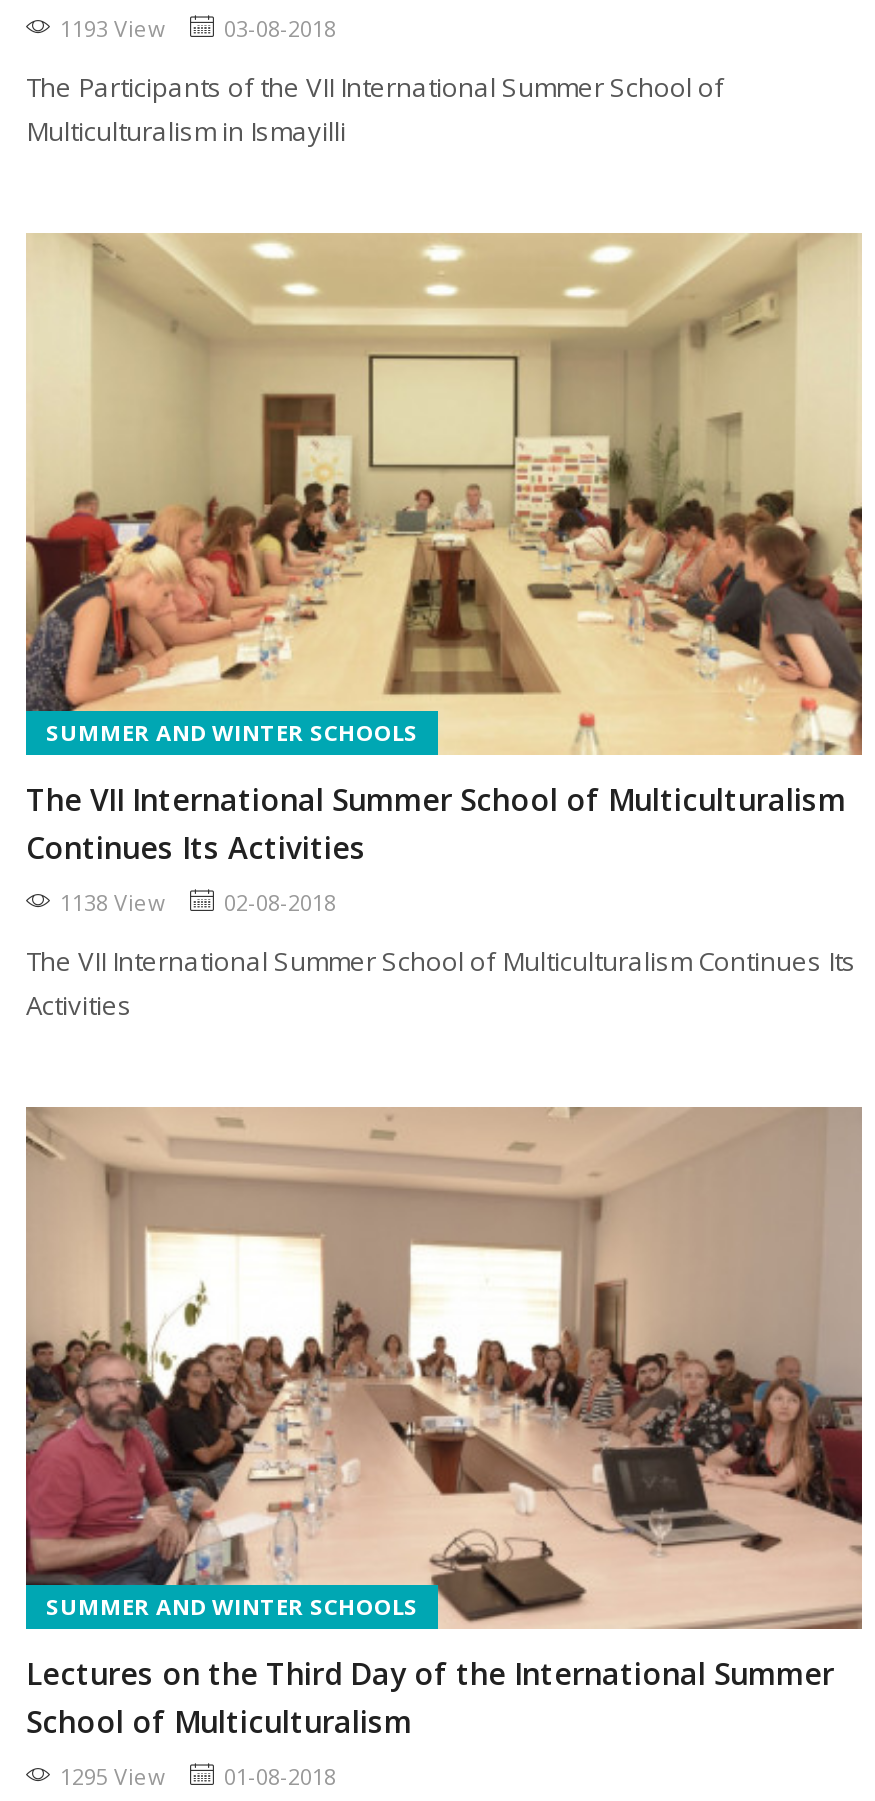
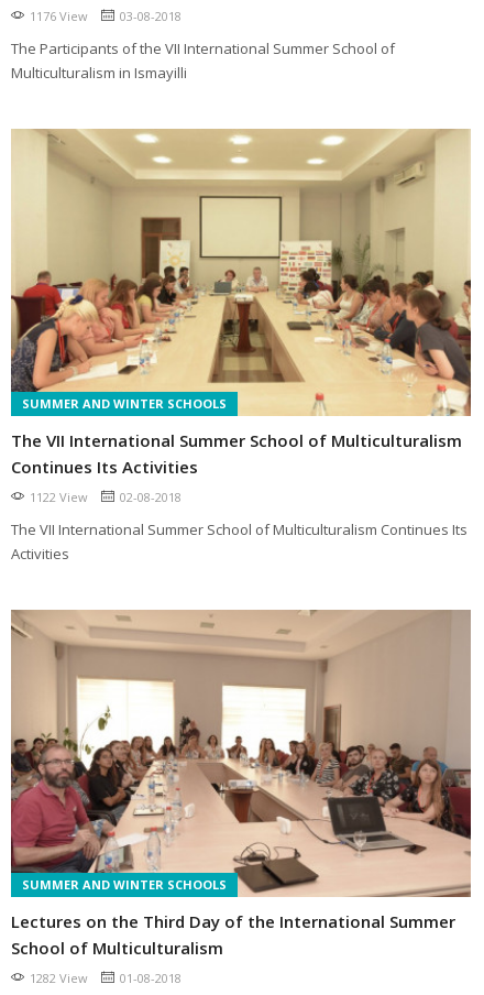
- 1193 View 03-08-2018
+ 1176 View 03-08-2018

- 1138 View 02-08-2018
+ 1122 View 02-08-2018

- 1295 View 01-08-2018
+ 1282 View 01-08-2018
